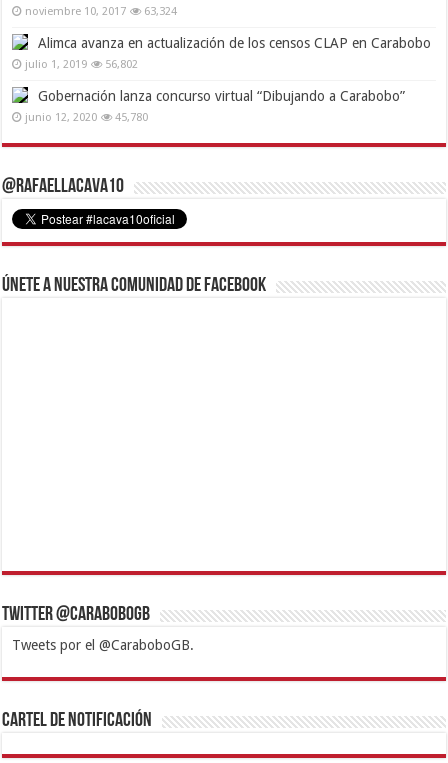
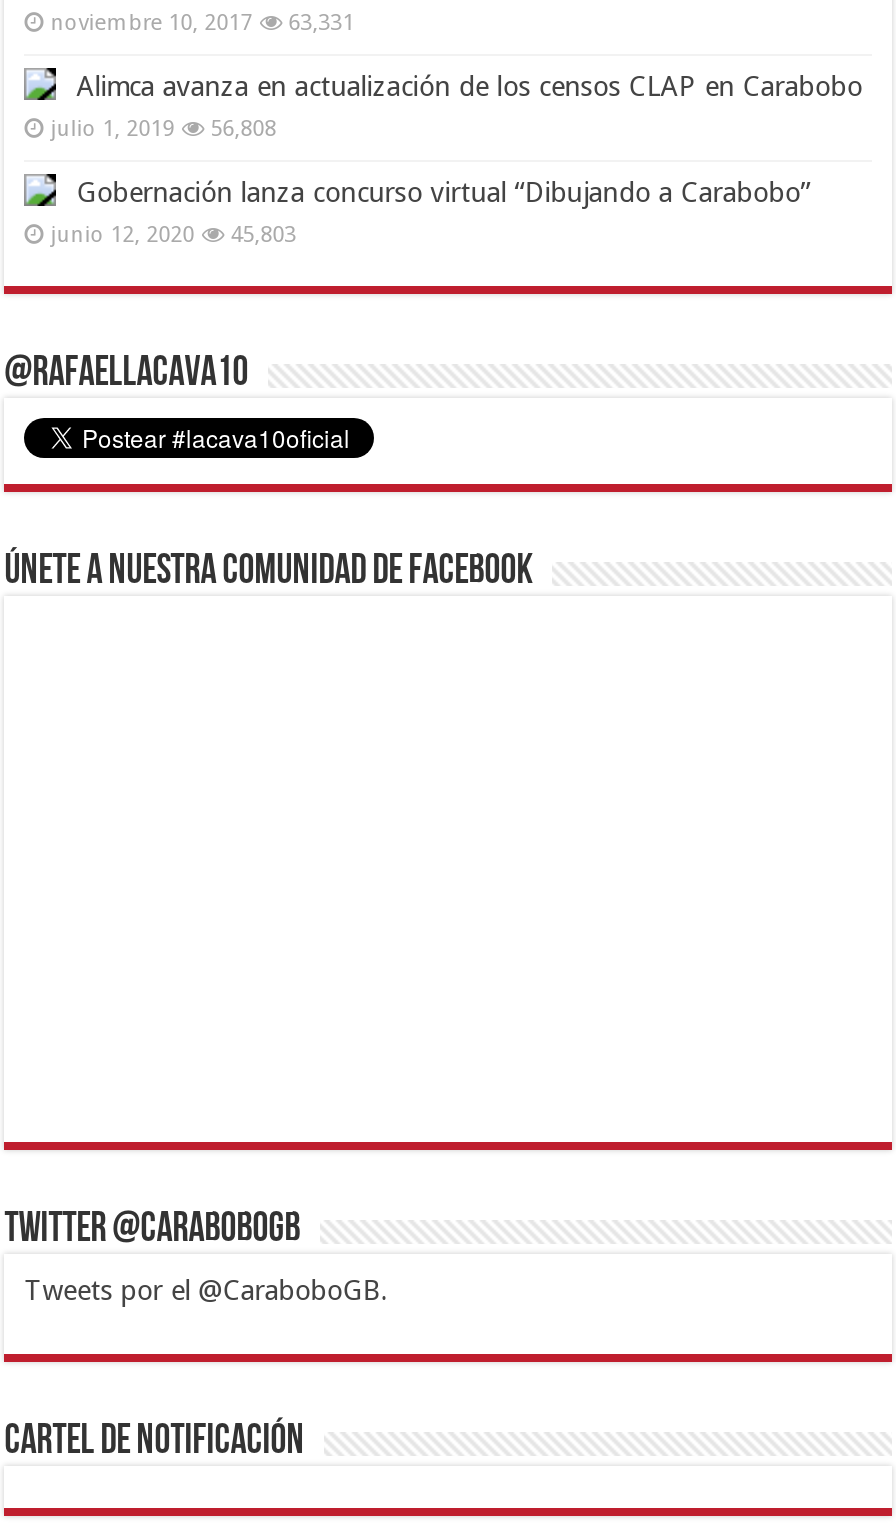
- noviembre 10, 2017 63,324
+ noviembre 10, 2017 63,331

- julio 1, 2019 56,802
+ julio 1, 2019 56,808

- junio 12, 2020 45,780
+ junio 12, 2020 45,803
